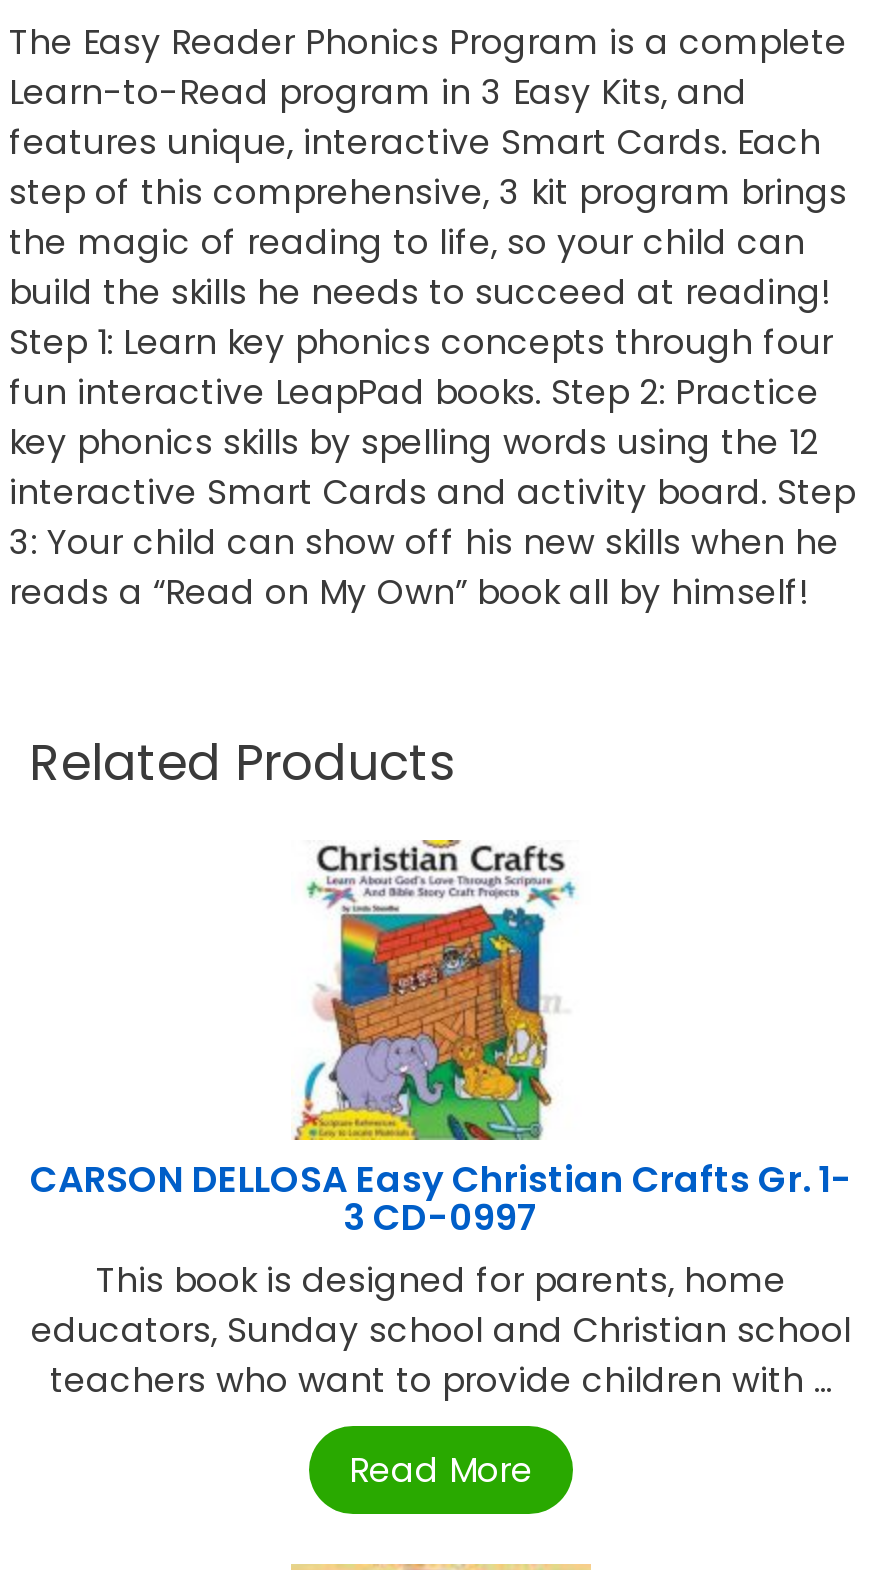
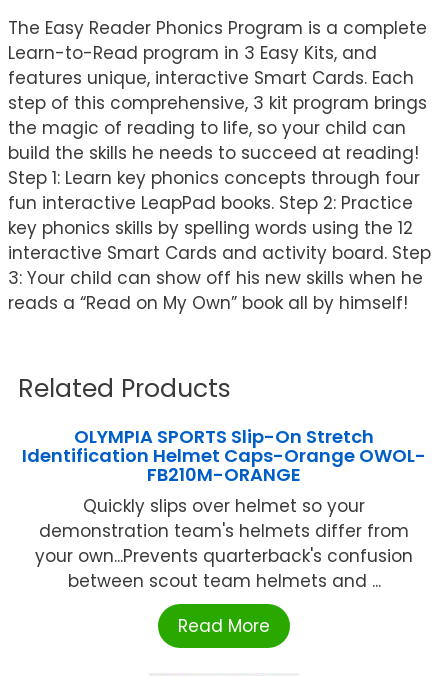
- CARSON DELLOSA Easy Christian Crafts Gr. 1-
- 3 CD-0997
- This book is designed for parents, home
- educators, Sunday school and Christian school
- teachers who want to provide children with ...
+ OLYMPIA SPORTS Slip-On Stretch
+ Identification Helmet Caps-Orange OWOL-
+ FB210M-ORANGE
+ Quickly slips over helmet so your
+ demonstration team's helmets differ from
+ your own...Prevents quarterback's confusion
+ between scout team helmets and ...
